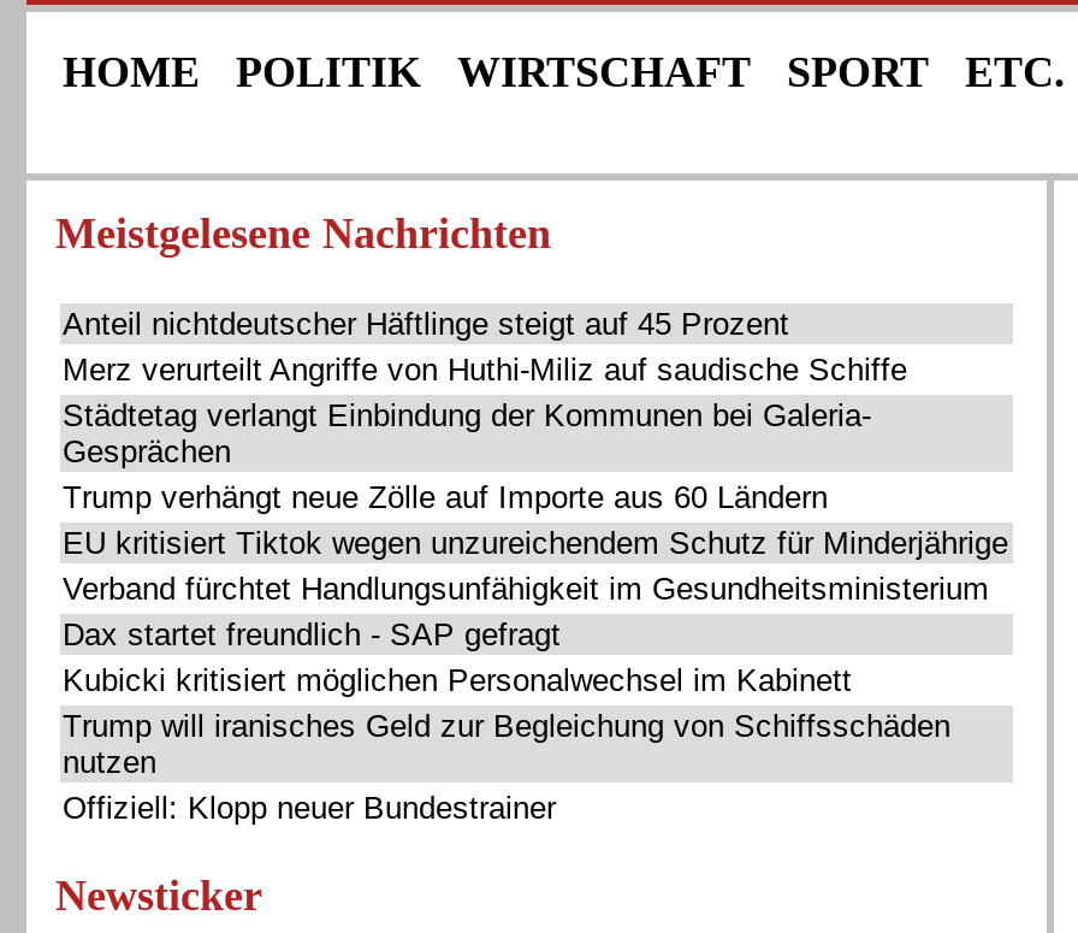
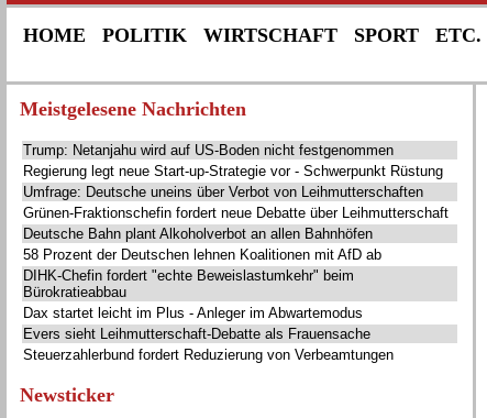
- Anteil nichtdeutscher Häftlinge steigt auf 45 Prozent
- Merz verurteilt Angriffe von Huthi-Miliz auf saudische Schiffe
- Städtetag verlangt Einbindung der Kommunen bei Galeria-
- Gesprächen
- Trump verhängt neue Zölle auf Importe aus 60 Ländern
- EU kritisiert Tiktok wegen unzureichendem Schutz für Minderjährige
- Verband fürchtet Handlungsunfähigkeit im Gesundheitsministerium
- Dax startet freundlich - SAP gefragt
- Kubicki kritisiert möglichen Personalwechsel im Kabinett
- Trump will iranisches Geld zur Begleichung von Schiffsschäden
- nutzen
- Offiziell: Klopp neuer Bundestrainer
+ Trump: Netanjahu wird auf US-Boden nicht festgenommen
+ Regierung legt neue Start-up-Strategie vor - Schwerpunkt Rüstung
+ Umfrage: Deutsche uneins über Verbot von Leihmutterschaften
+ Grünen-Fraktionschefin fordert neue Debatte über Leihmutterschaft
+ Deutsche Bahn plant Alkoholverbot an allen Bahnhöfen
+ 58 Prozent der Deutschen lehnen Koalitionen mit AfD ab
+ DIHK-Chefin fordert "echte Beweislastumkehr" beim
+ Bürokratieabbau
+ Dax startet leicht im Plus - Anleger im Abwartemodus
+ Evers sieht Leihmutterschaft-Debatte als Frauensache
+ Steuerzahlerbund fordert Reduzierung von Verbeamtungen
